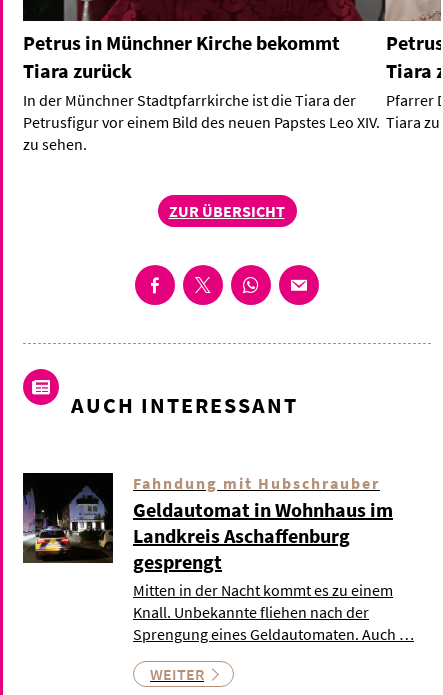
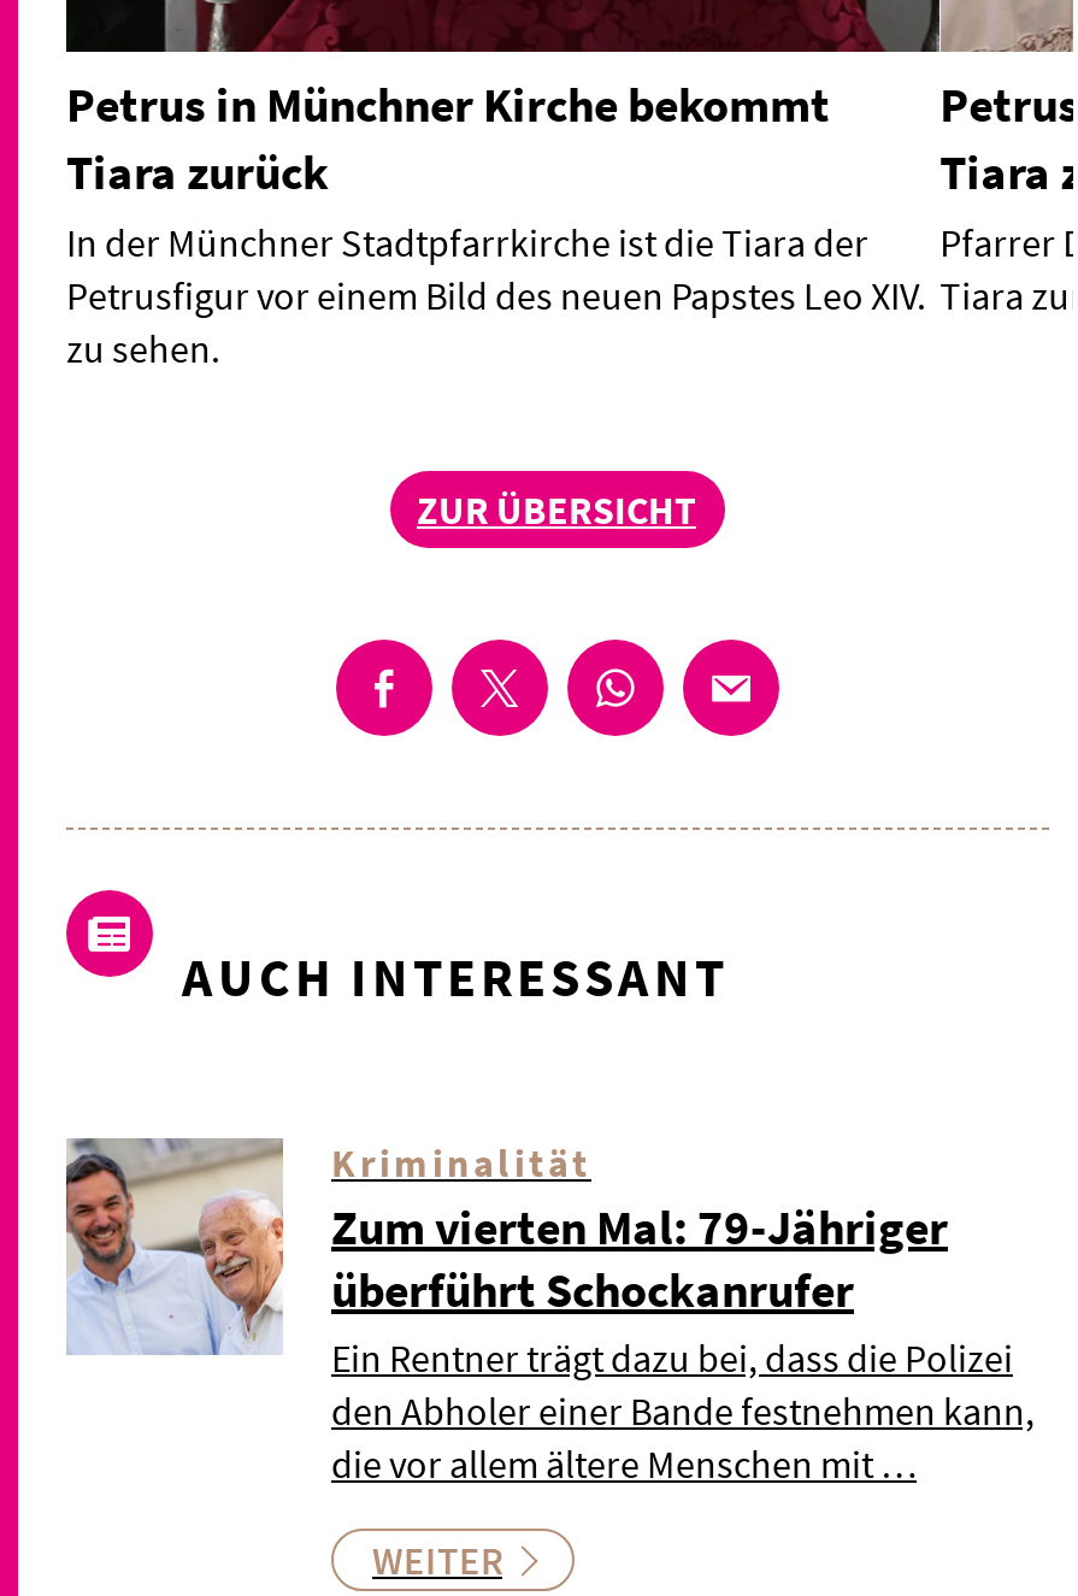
- [image]
- Fahndung mit Hubschrauber
- Geldautomat in Wohnhaus im
- Landkreis Aschaffenburg
- gesprengt
- Mitten in der Nacht kommt es zu einem
- Knall. Unbekannte fliehen nach der
- Sprengung eines Geldautomaten. Auch …
+ [image]
+ Kriminalität
+ Zum vierten Mal: 79-Jähriger
+ überführt Schockanrufer
+ Ein Rentner trägt dazu bei, dass die Polizei
+ den Abholer einer Bande festnehmen kann,
+ die vor allem ältere Menschen mit …
